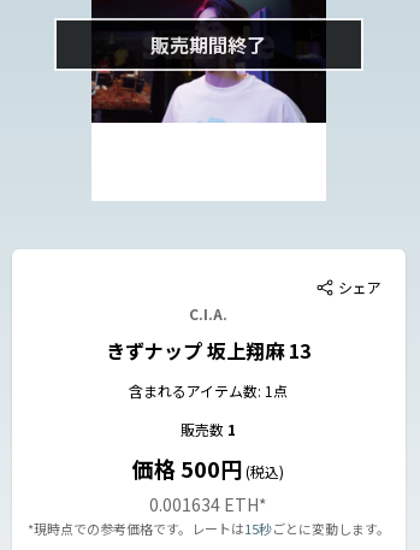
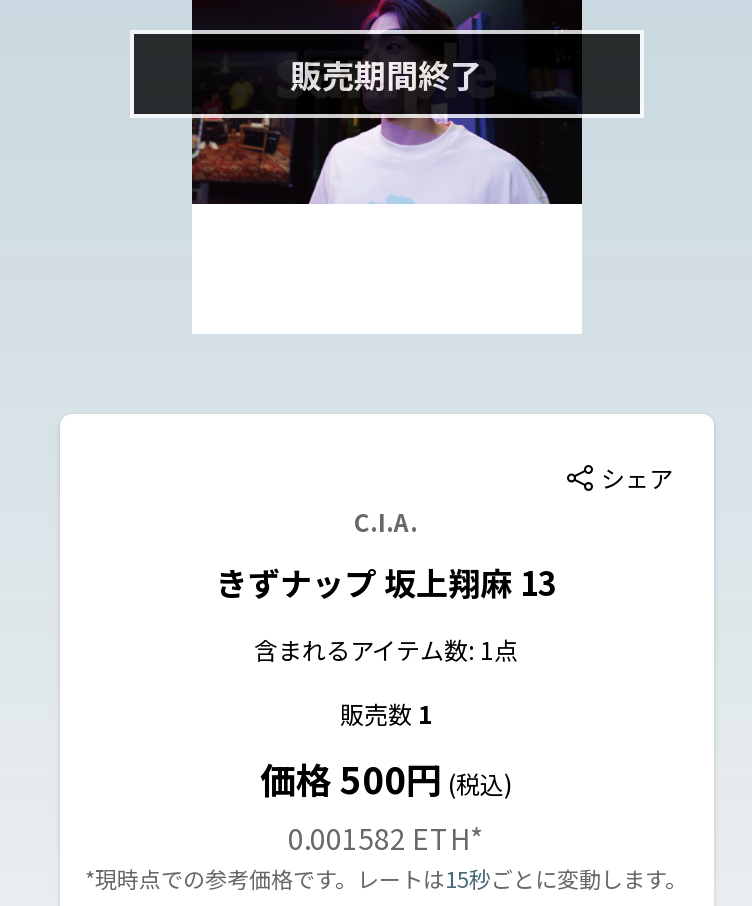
- 0.001634 ETH*
+ 0.001582 ETH*
